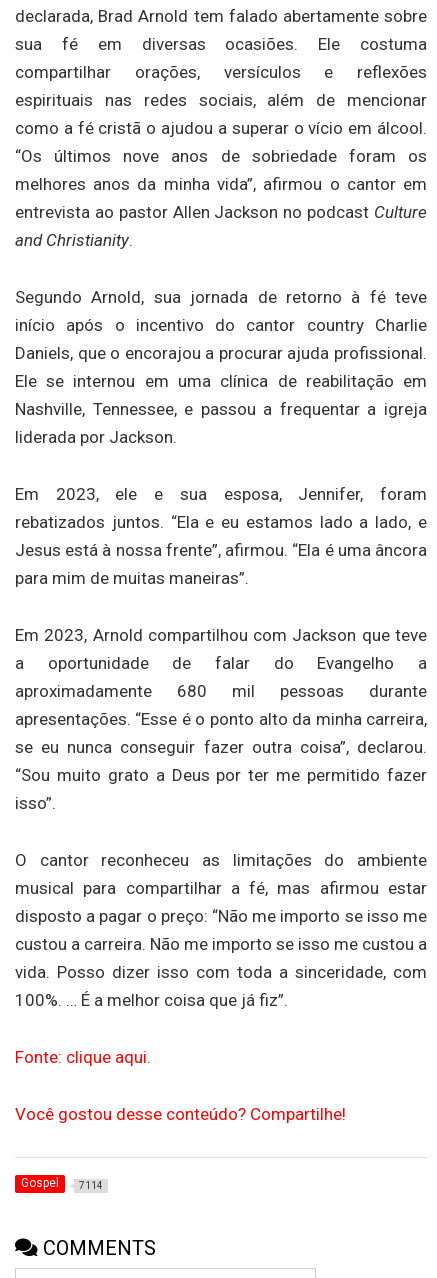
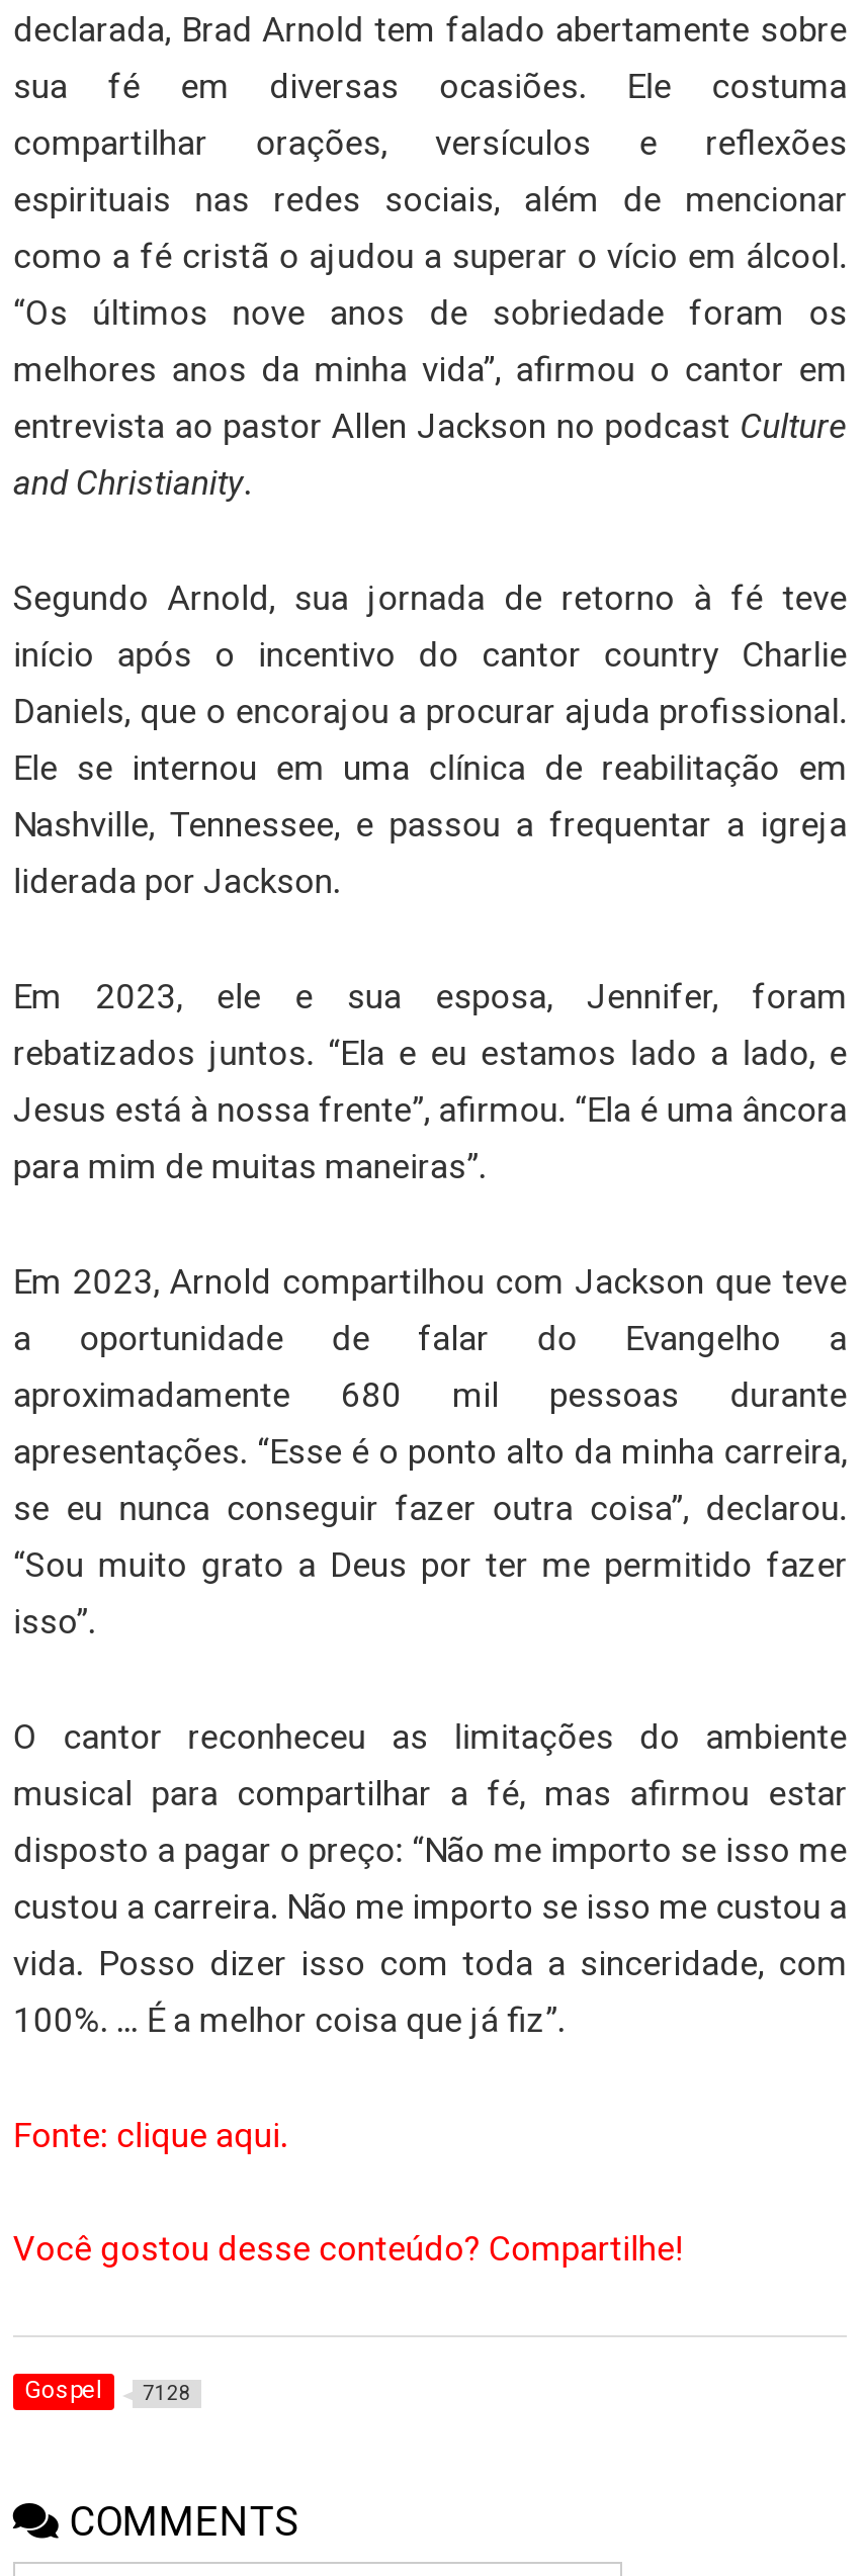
- Gospel 7114
+ Gospel 7128
